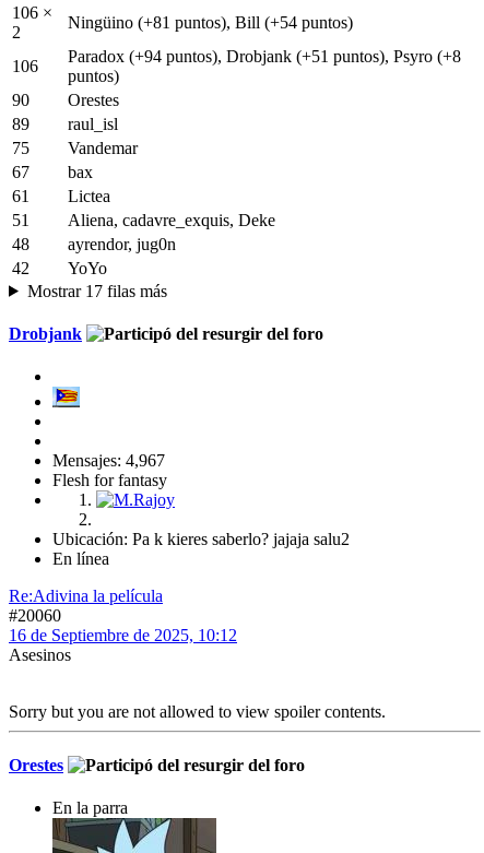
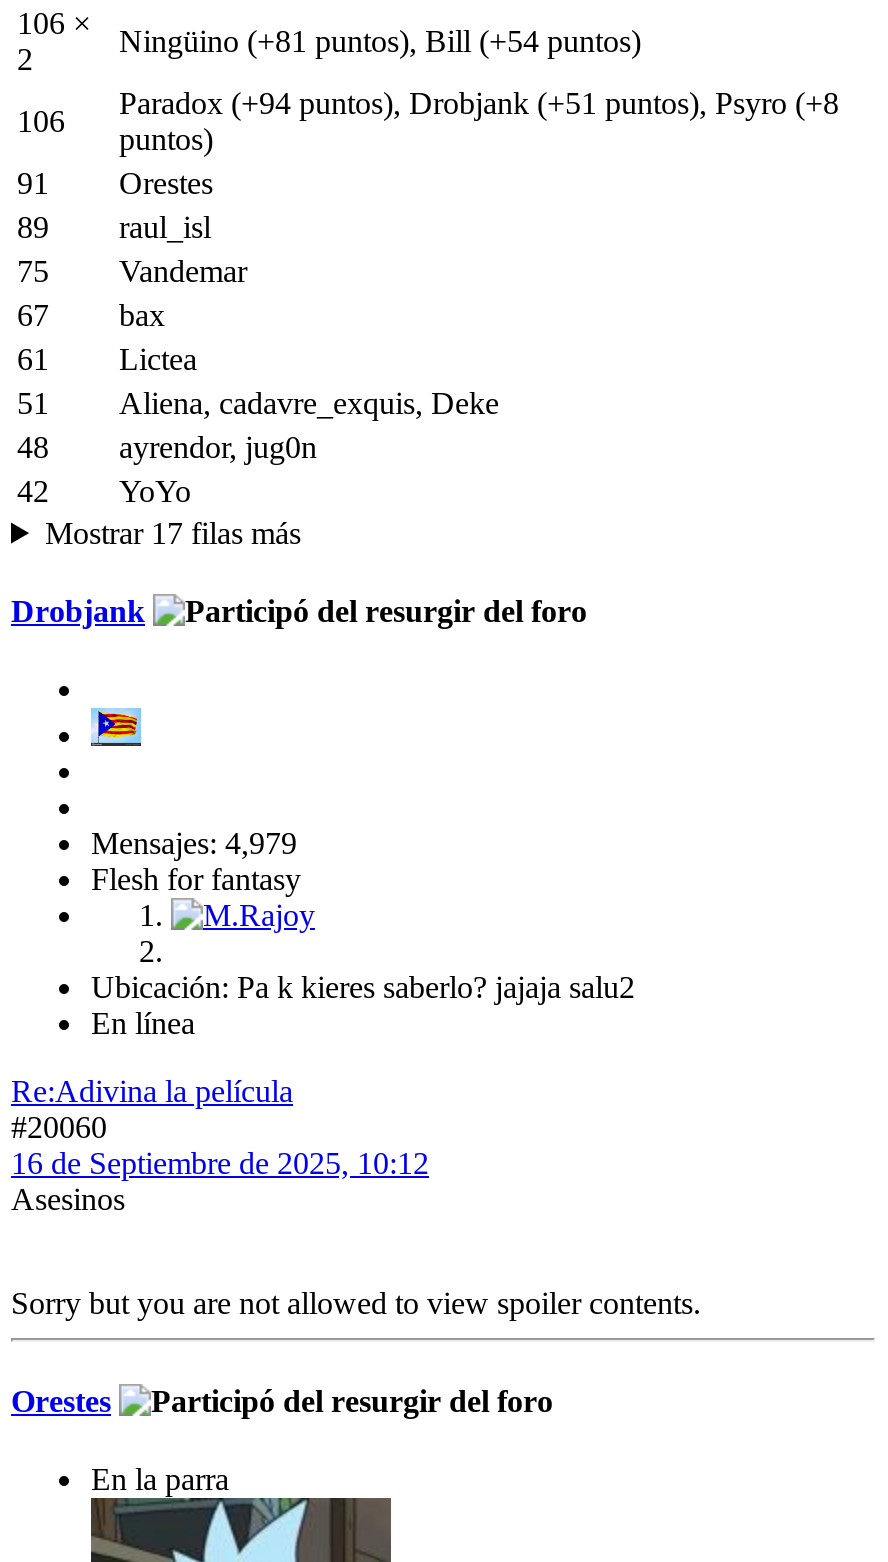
- 90
+ 91

- Mensajes: 4,967
+ Mensajes: 4,979
